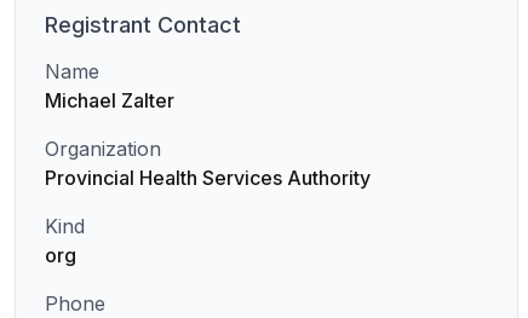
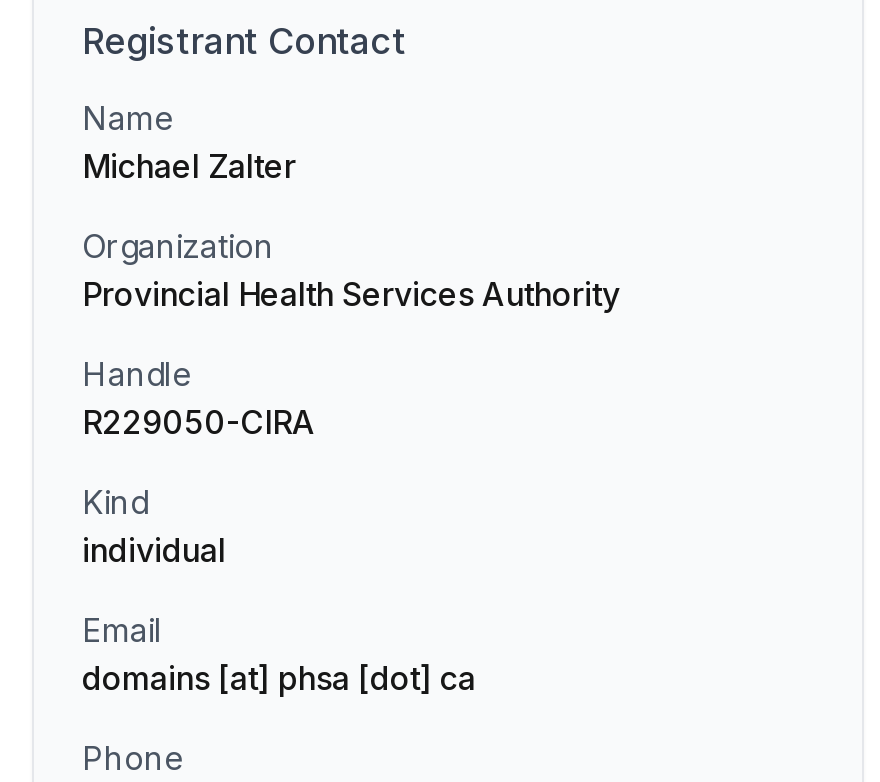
+ Handle
+ R229050-CIRA

- org
+ individual
+ Email
+ domains [at] phsa [dot] ca
